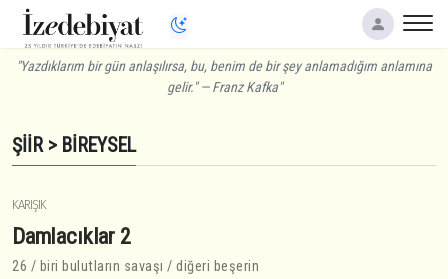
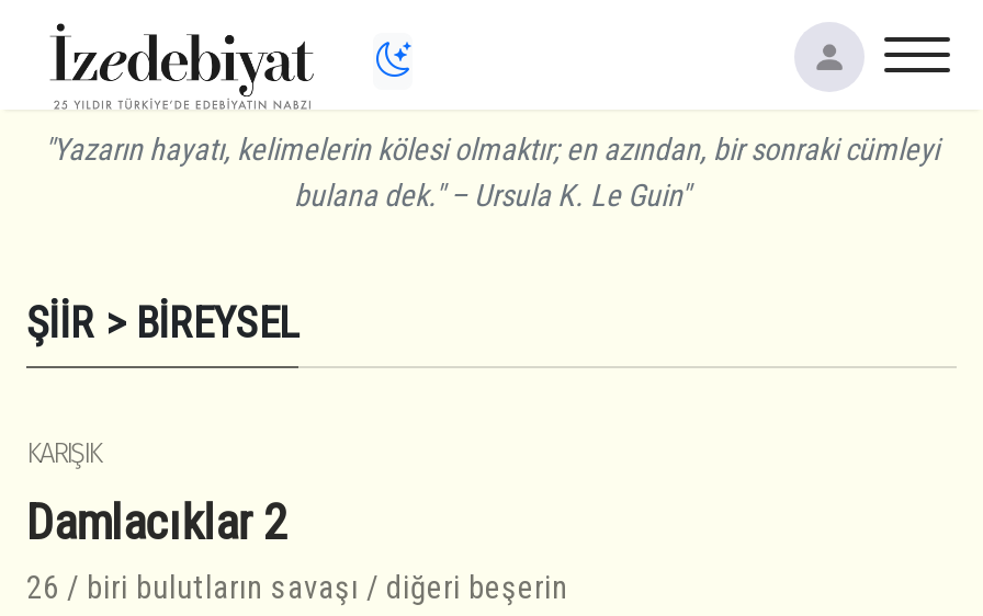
- "Yazdıklarım bir gün anlaşılırsa, bu, benim de bir şey anlamadığım anlamına
- gelir." — Franz Kafka"
+ "Yazarın hayatı, kelimelerin kölesi olmaktır; en azından, bir sonraki cümleyi
+ bulana dek." – Ursula K. Le Guin"
